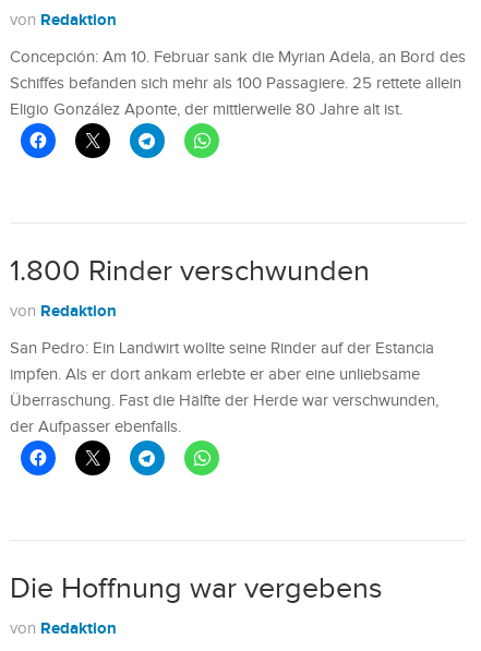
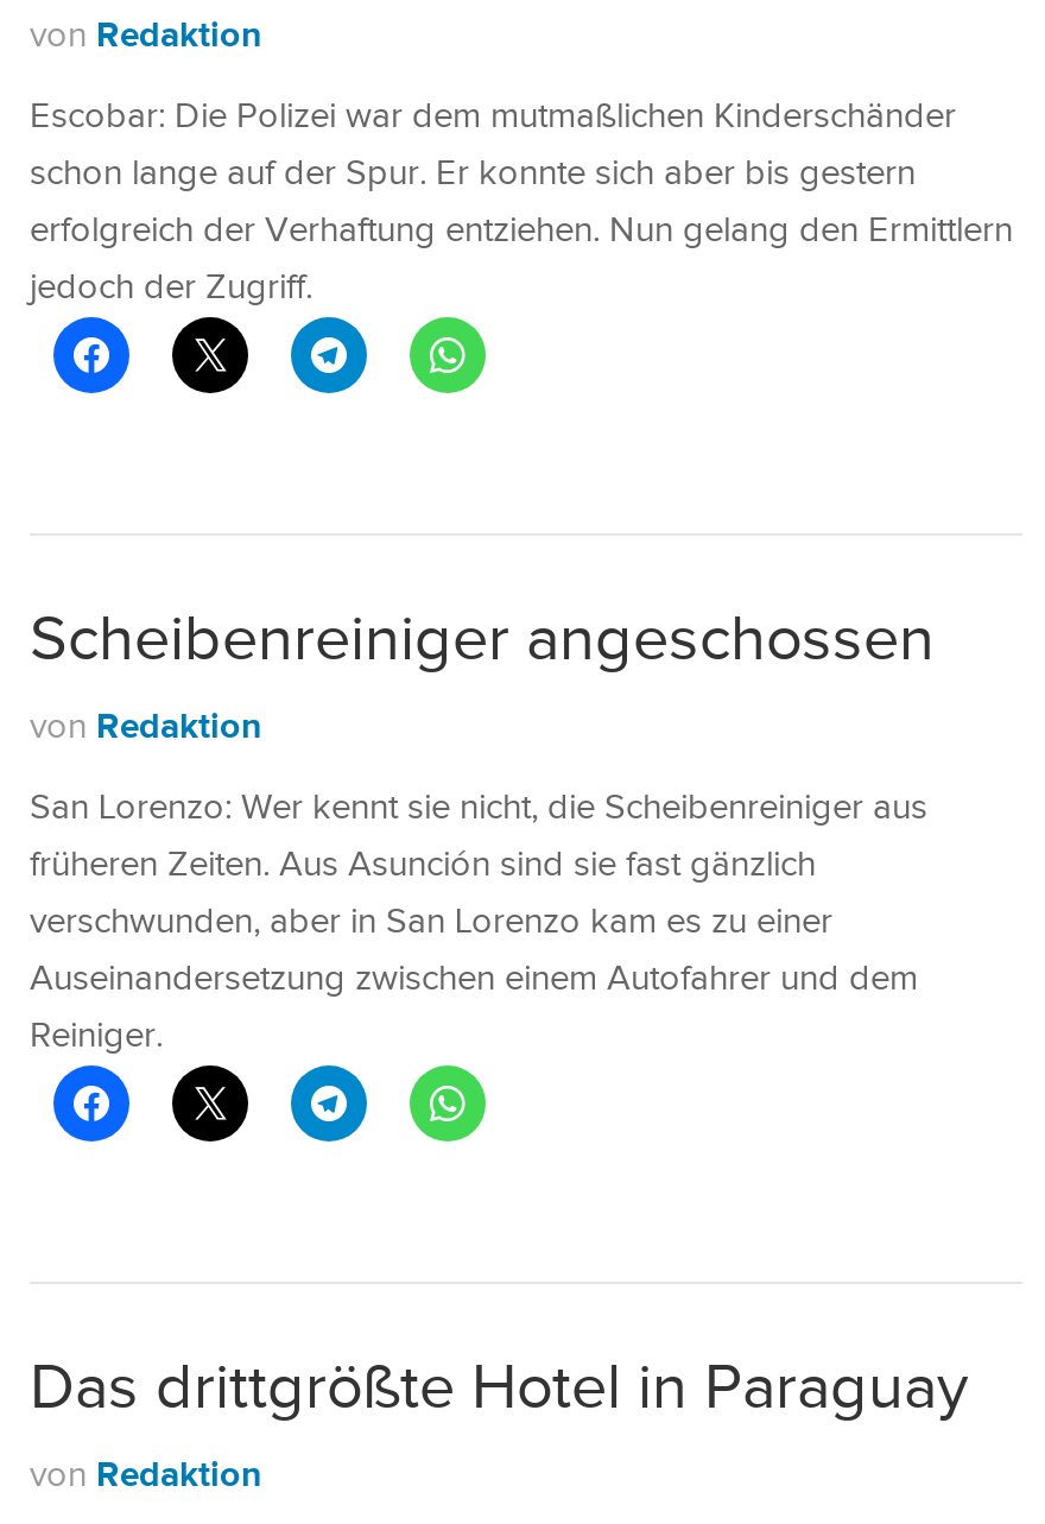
- Concepción: Am 10. Februar sank die Myrian Adela, an Bord des
- Schiffes befanden sich mehr als 100 Passagiere. 25 rettete allein
- Eligio González Aponte, der mittlerweile 80 Jahre alt ist.
+ Escobar: Die Polizei war dem mutmaßlichen Kinderschänder
+ schon lange auf der Spur. Er konnte sich aber bis gestern
+ erfolgreich der Verhaftung entziehen. Nun gelang den Ermittlern
+ jedoch der Zugriff.

- 1.800 Rinder verschwunden
+ Scheibenreiniger angeschossen

- San Pedro: Ein Landwirt wollte seine Rinder auf der Estancia
- impfen. Als er dort ankam erlebte er aber eine unliebsame
- Überraschung. Fast die Hälfte der Herde war verschwunden,
- der Aufpasser ebenfalls.
+ San Lorenzo: Wer kennt sie nicht, die Scheibenreiniger aus
+ früheren Zeiten. Aus Asunción sind sie fast gänzlich
+ verschwunden, aber in San Lorenzo kam es zu einer
+ Auseinandersetzung zwischen einem Autofahrer und dem
+ Reiniger.

- Die Hoffnung war vergebens
+ Das drittgrößte Hotel in Paraguay
